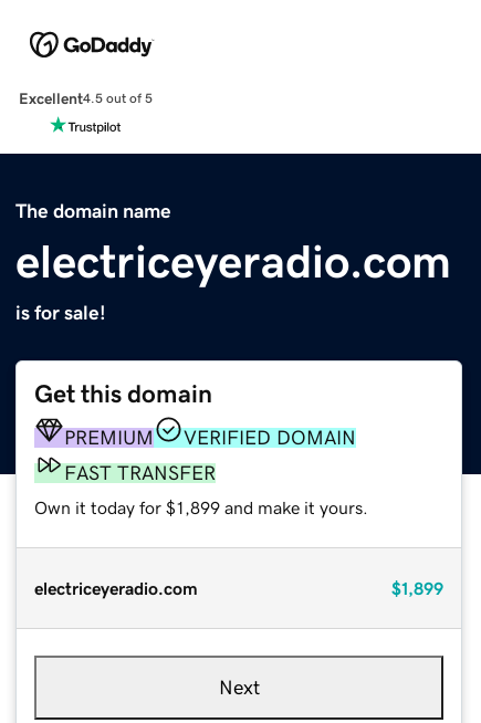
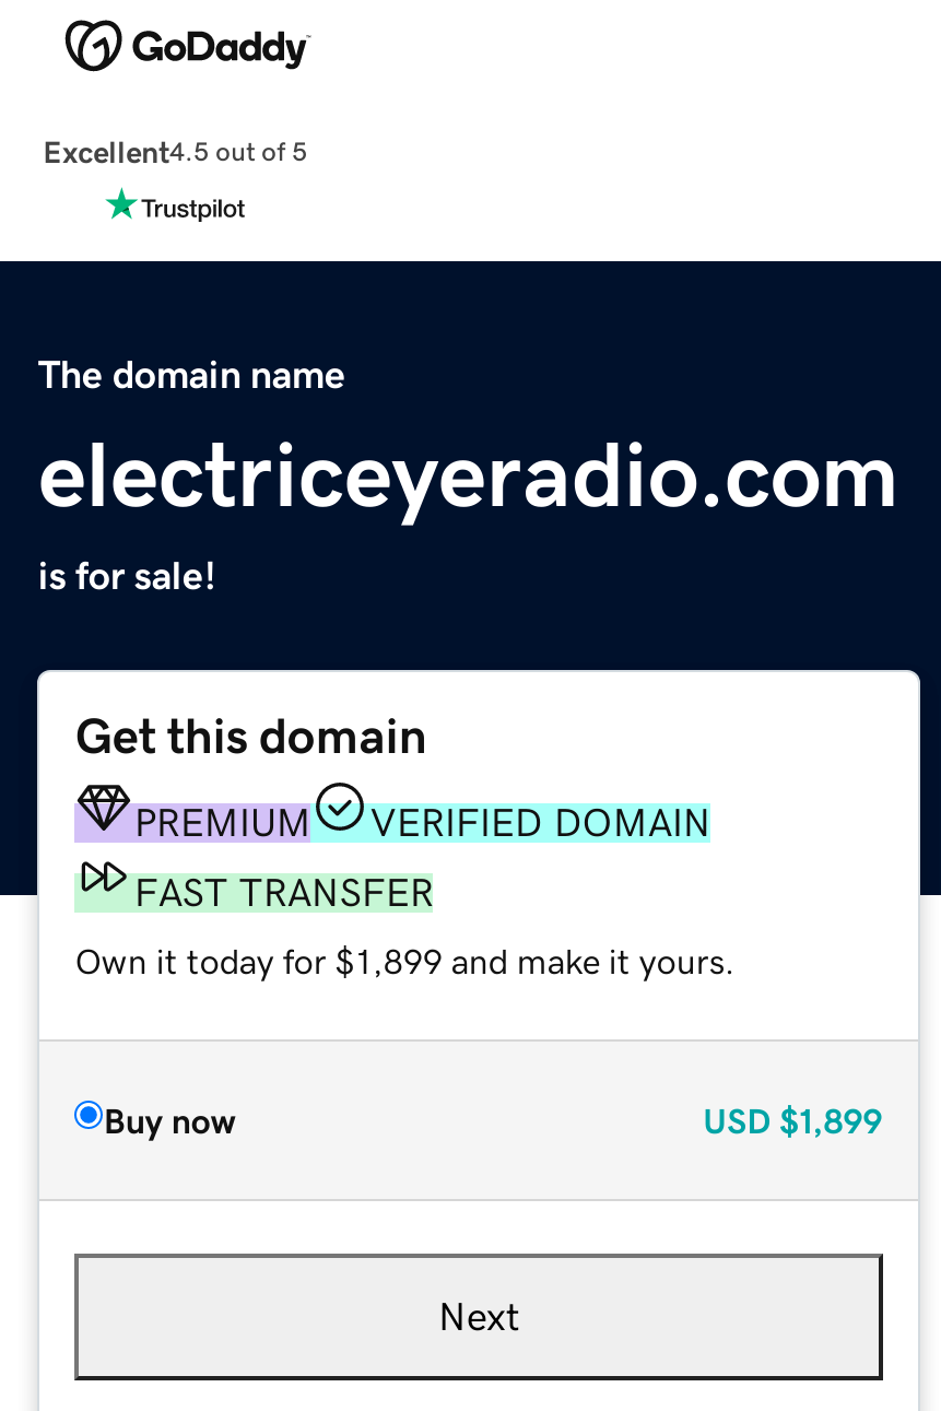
- electriceyeradio.com
- $1,899
+ Buy now
+ USD $1,899
